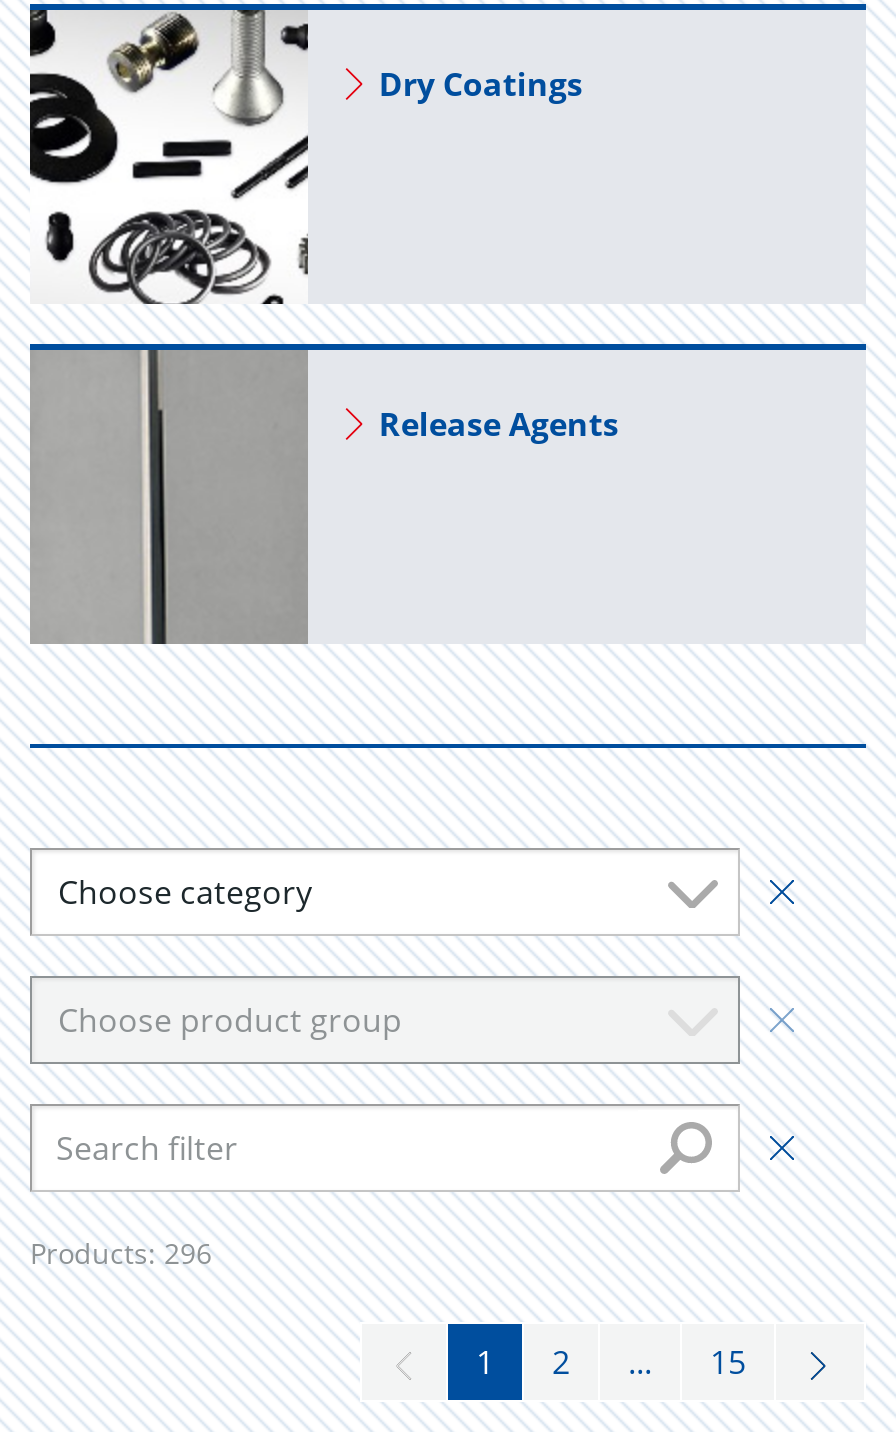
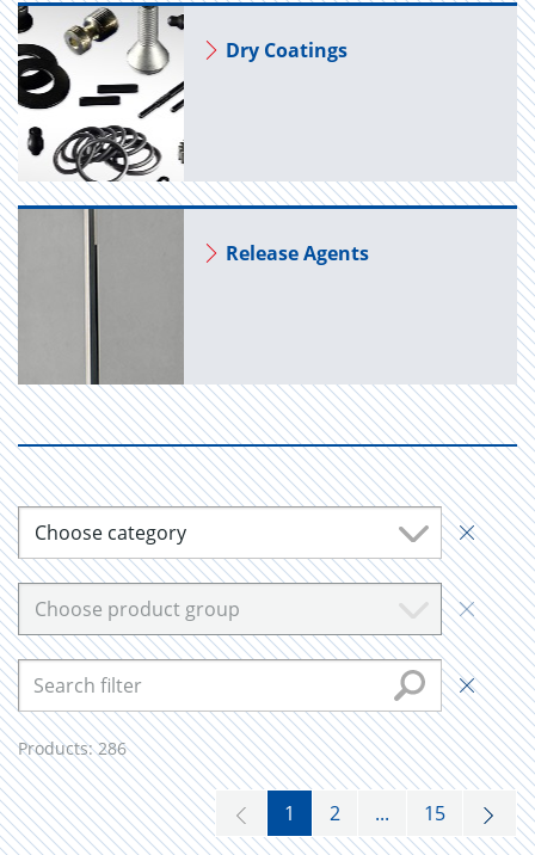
- Products: 296
+ Products: 286
